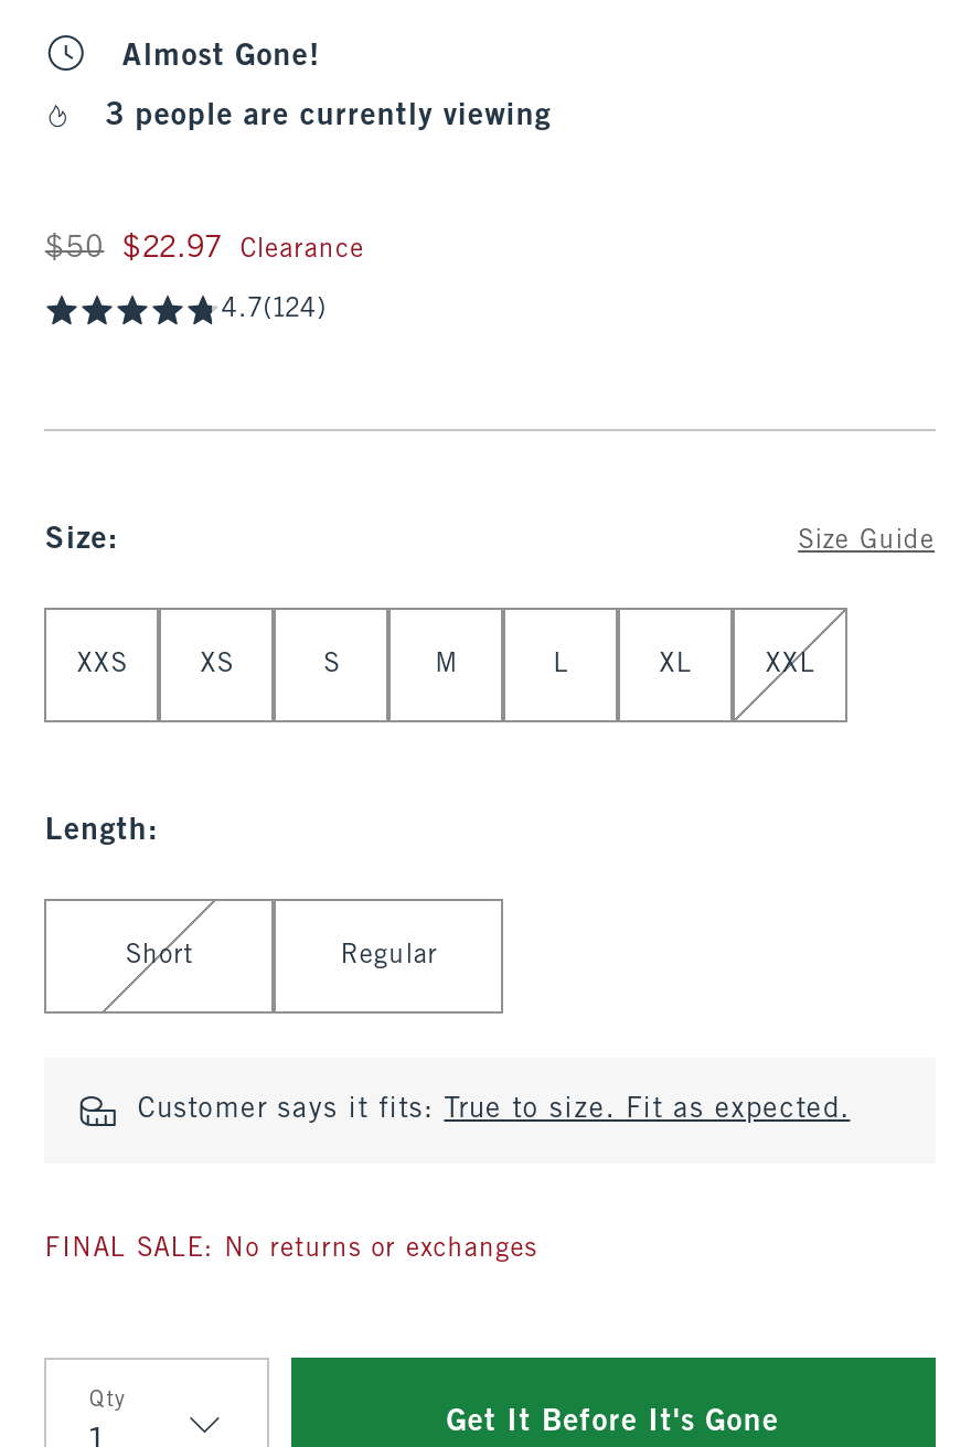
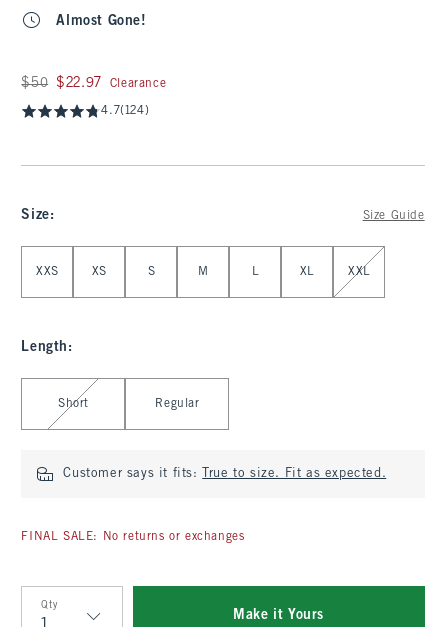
- 3 people are currently viewing

- Get It Before It's Gone
+ Make it Yours
